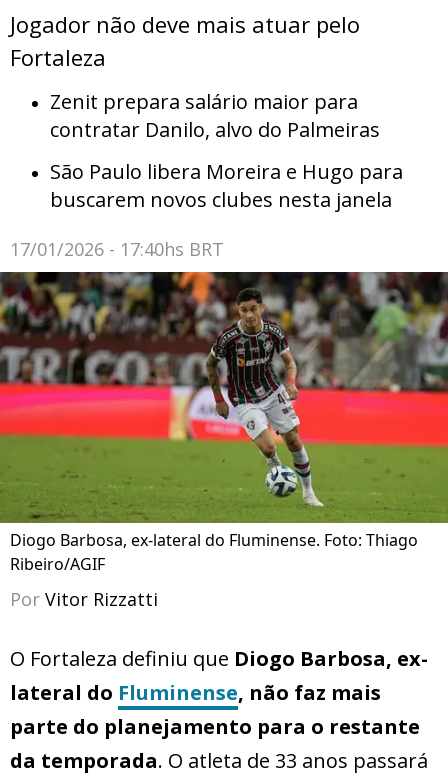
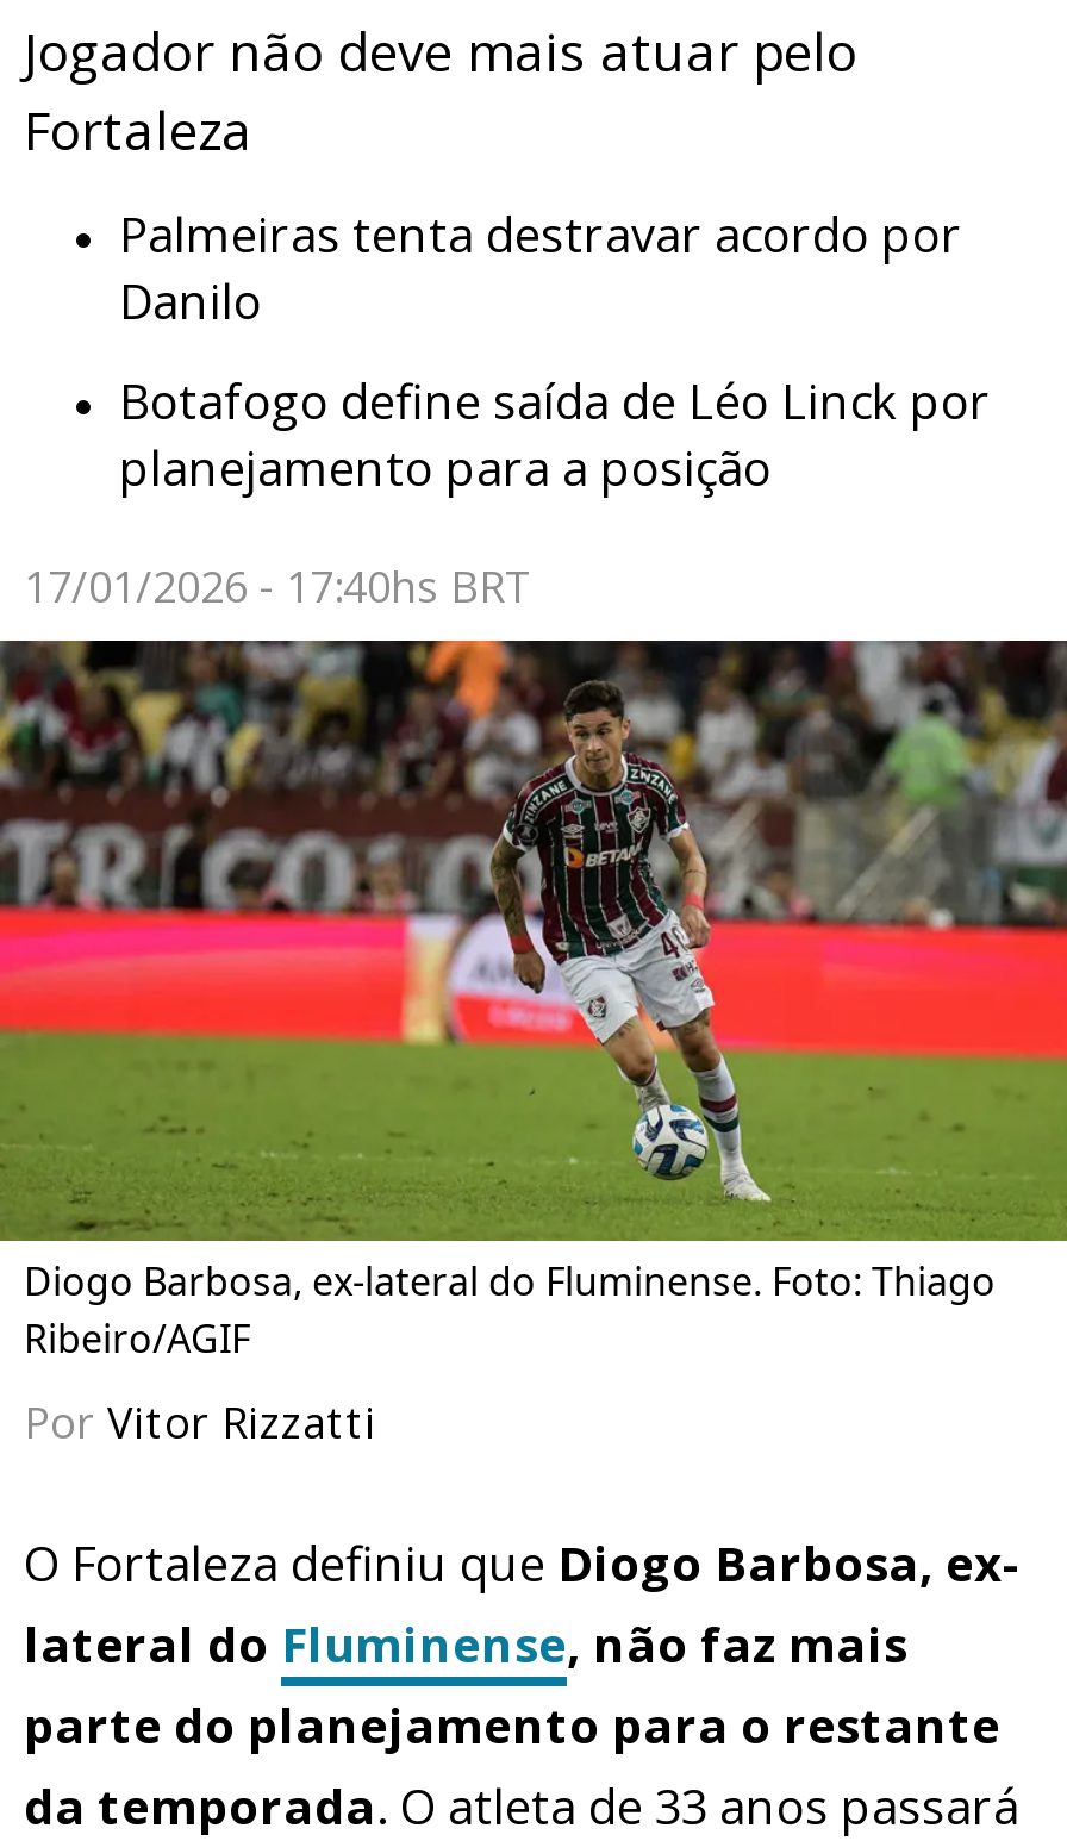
- Zenit prepara salário maior para
- contratar Danilo, alvo do Palmeiras
+ Palmeiras tenta destravar acordo por
+ Danilo

- São Paulo libera Moreira e Hugo para
- buscarem novos clubes nesta janela
+ Botafogo define saída de Léo Linck por
+ planejamento para a posição
